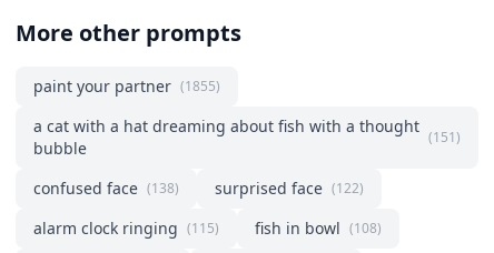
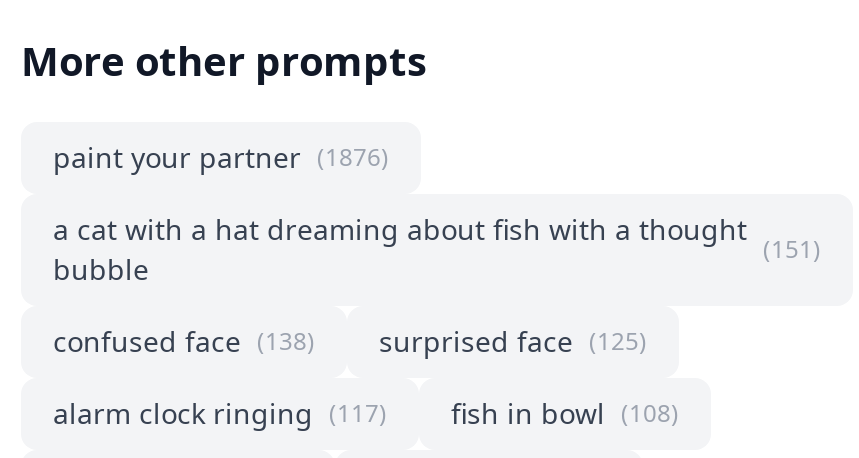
- paint your partner (1855)
+ paint your partner (1876)

- surprised face (122)
+ surprised face (125)

- alarm clock ringing (115)
+ alarm clock ringing (117)
